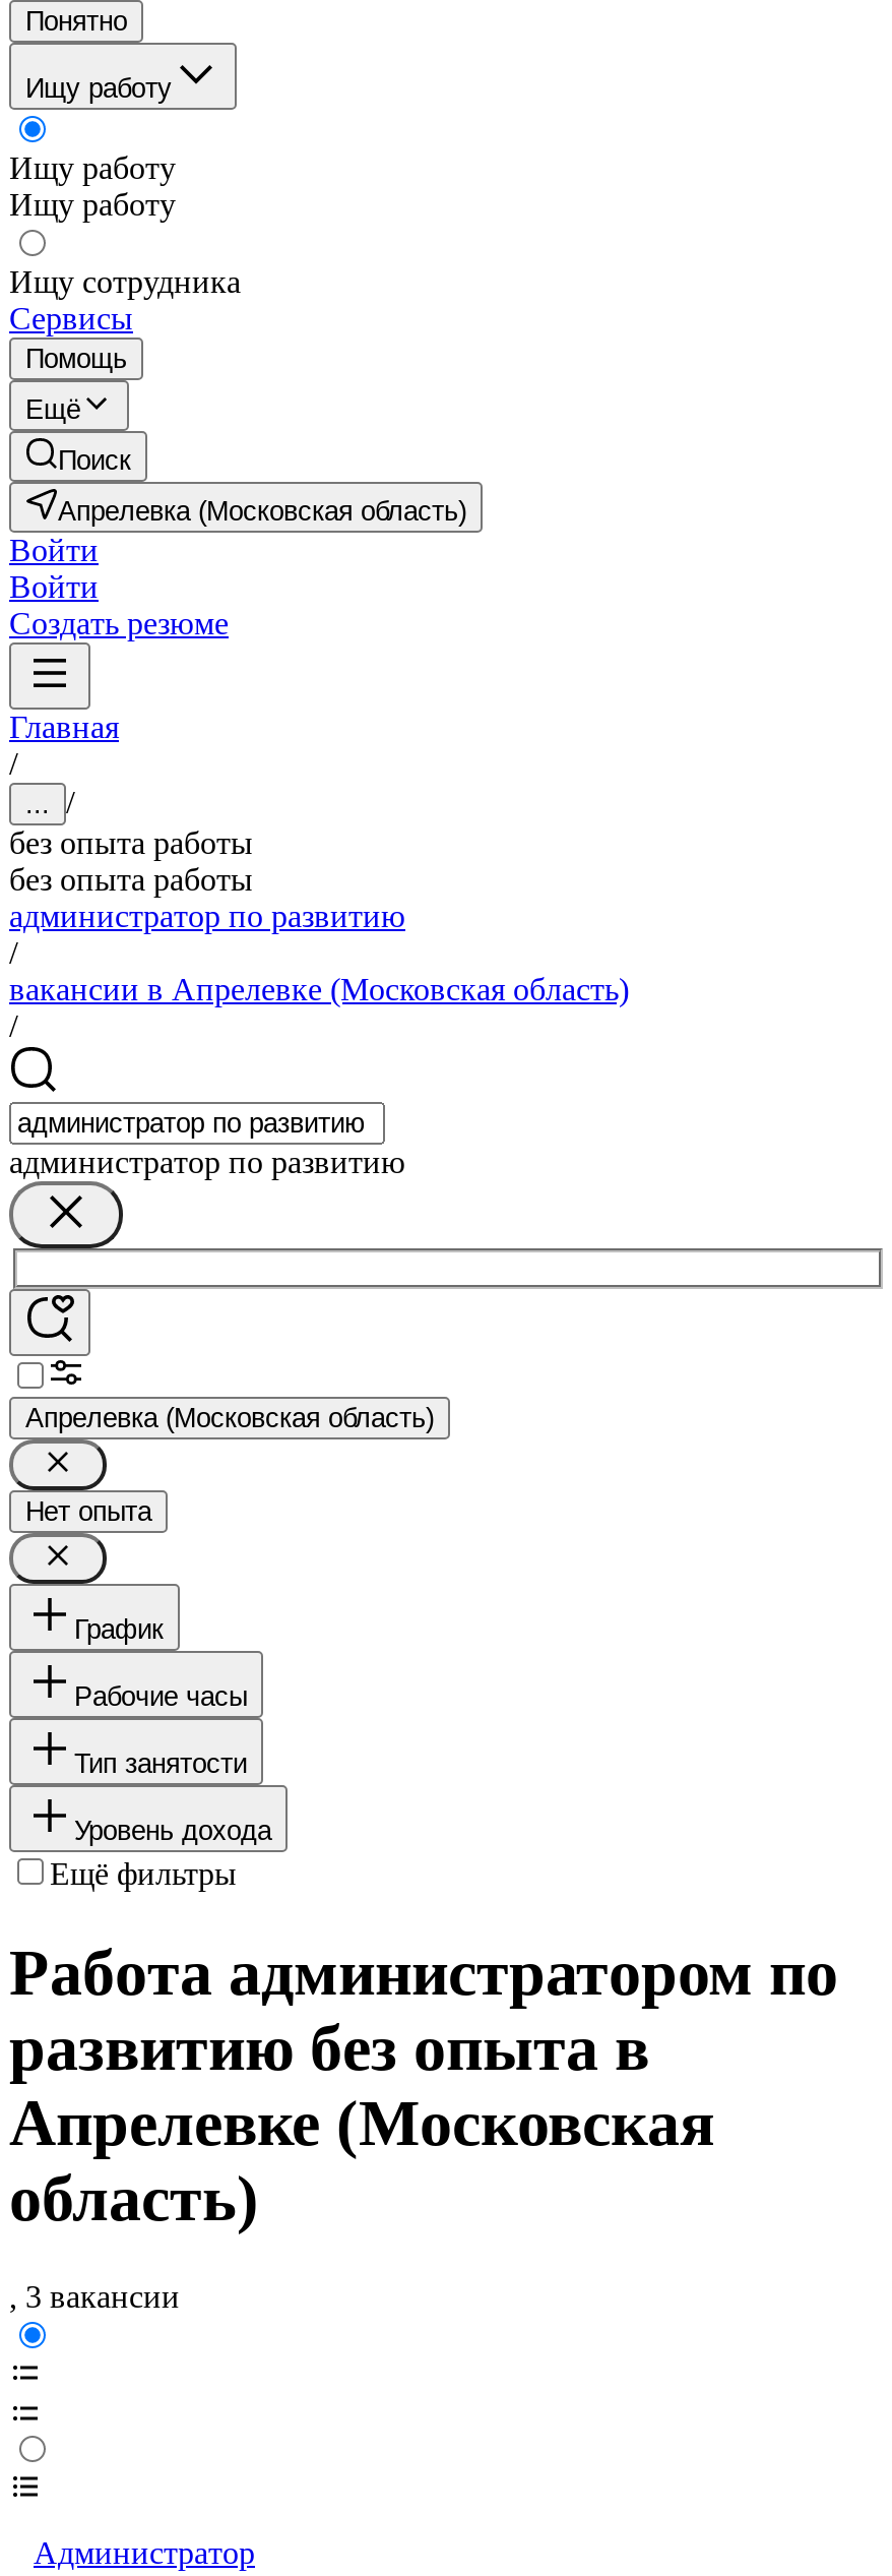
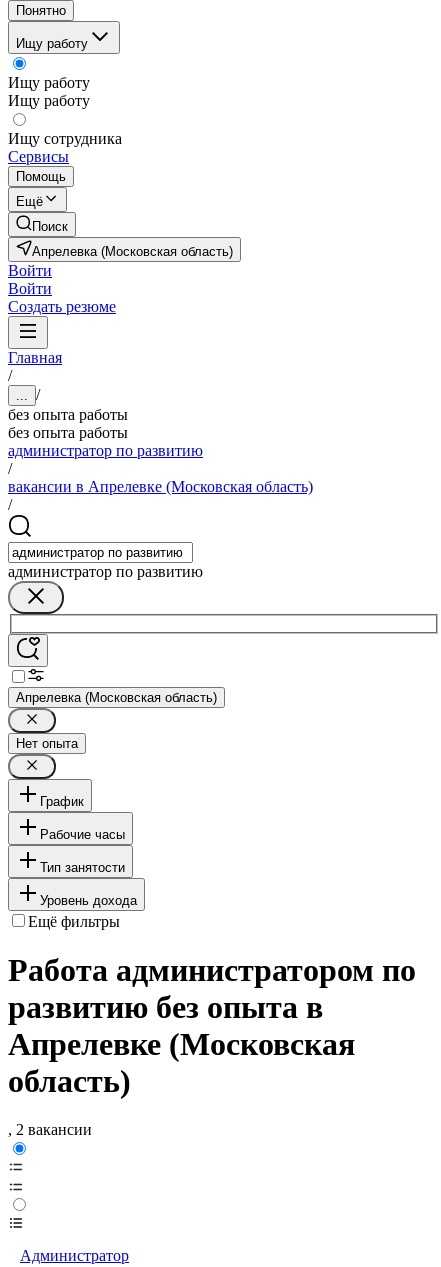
- , 3 вакансии
+ , 2 вакансии
